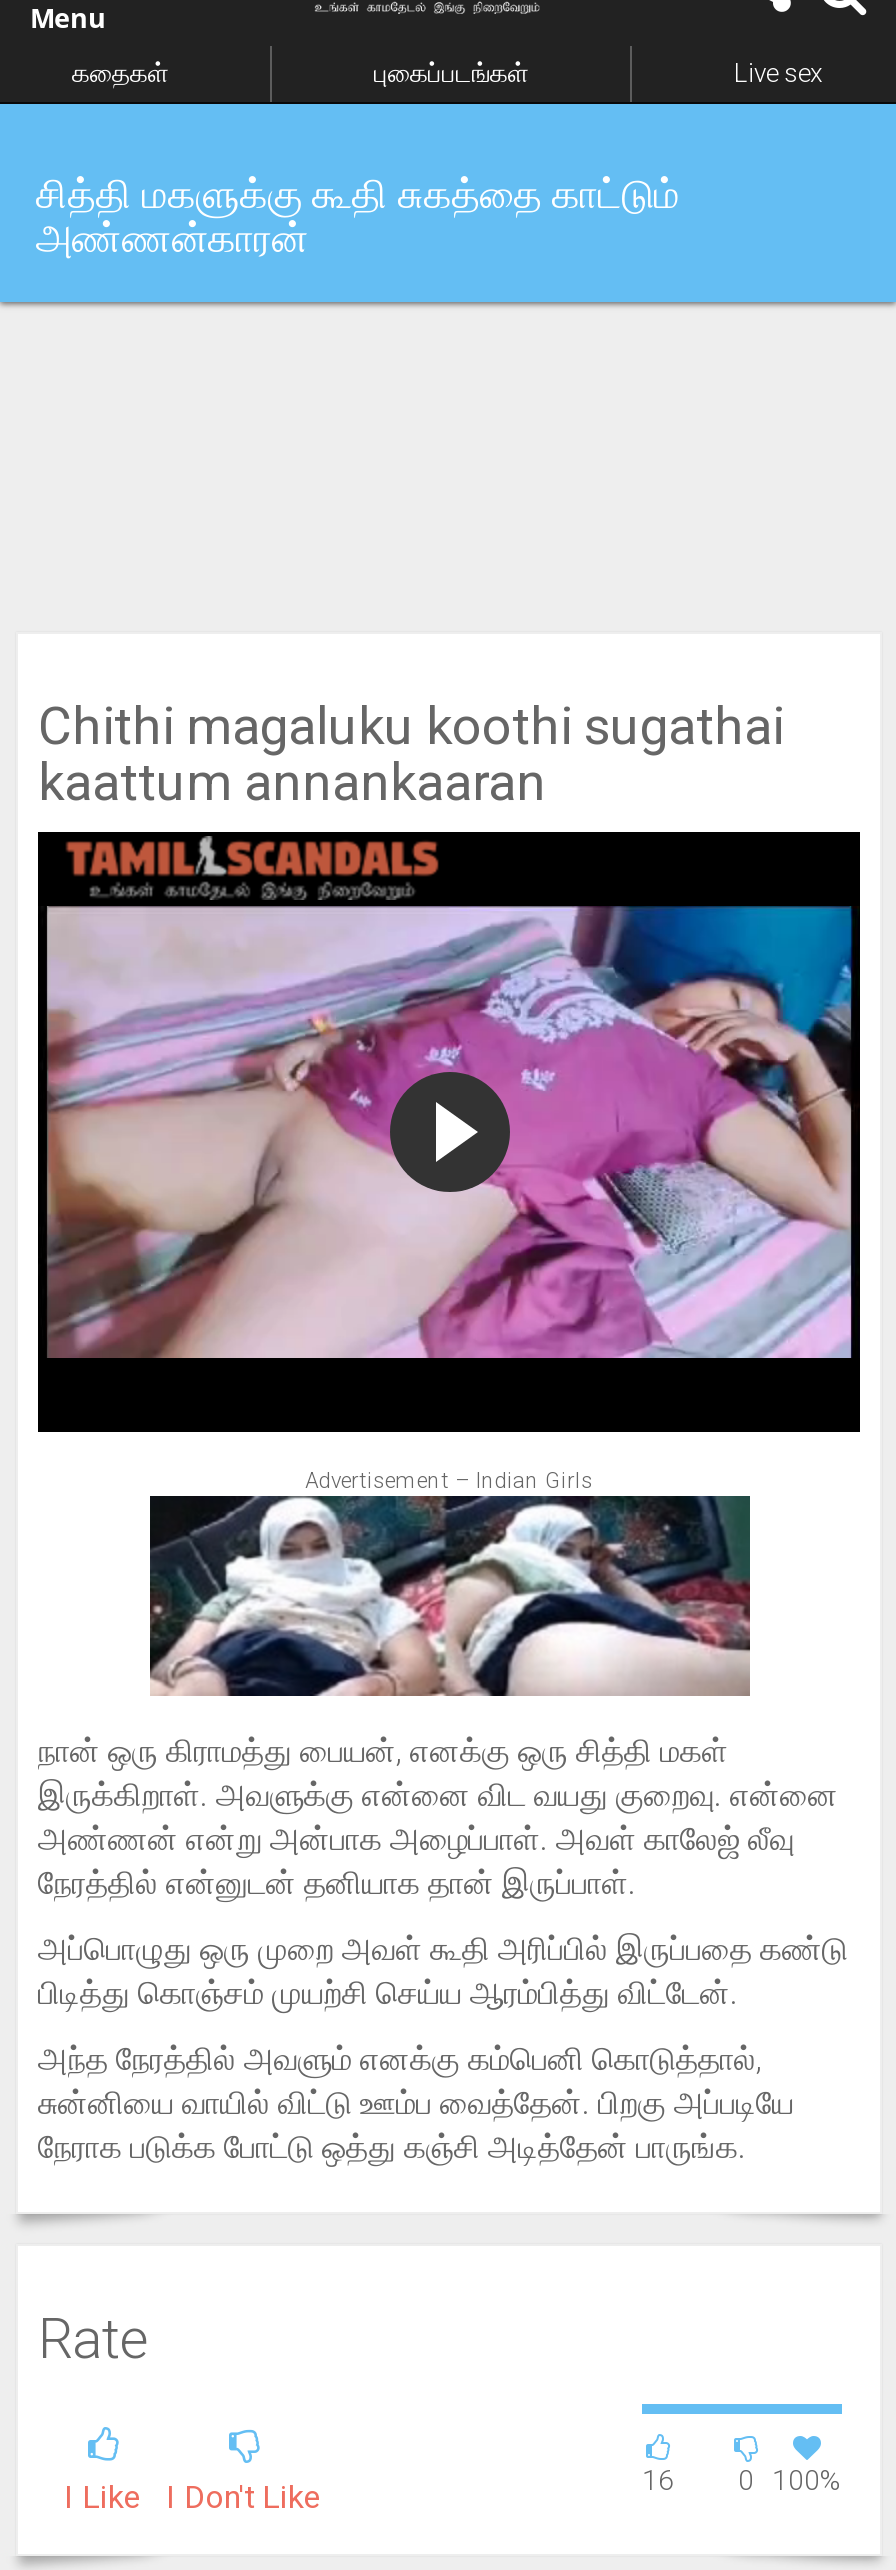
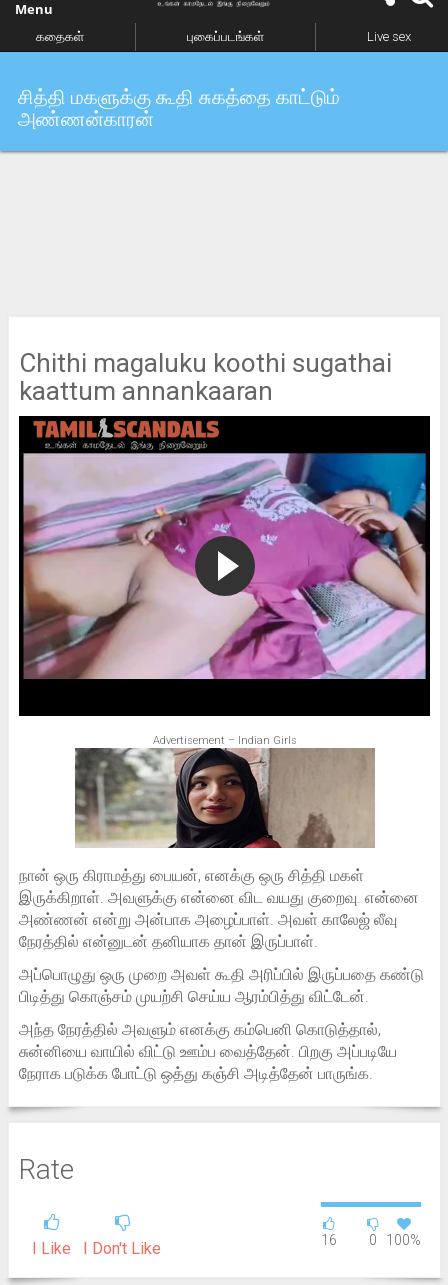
- [image]
+ [image]
